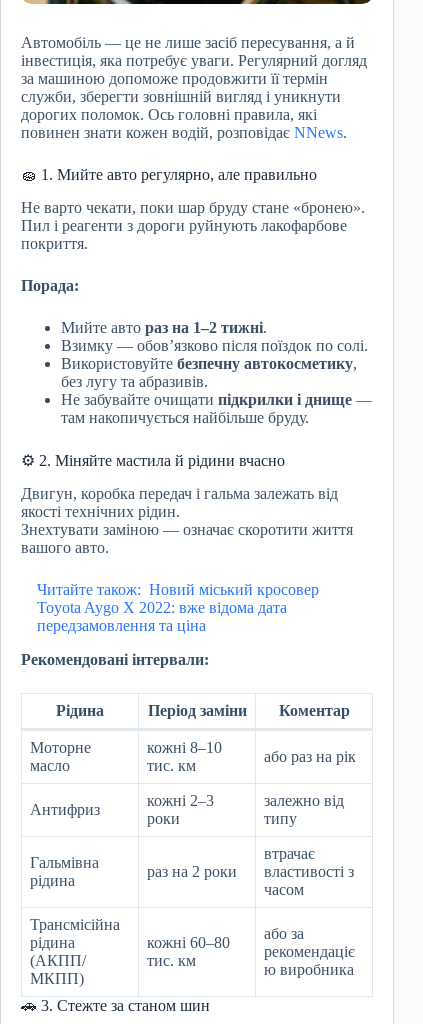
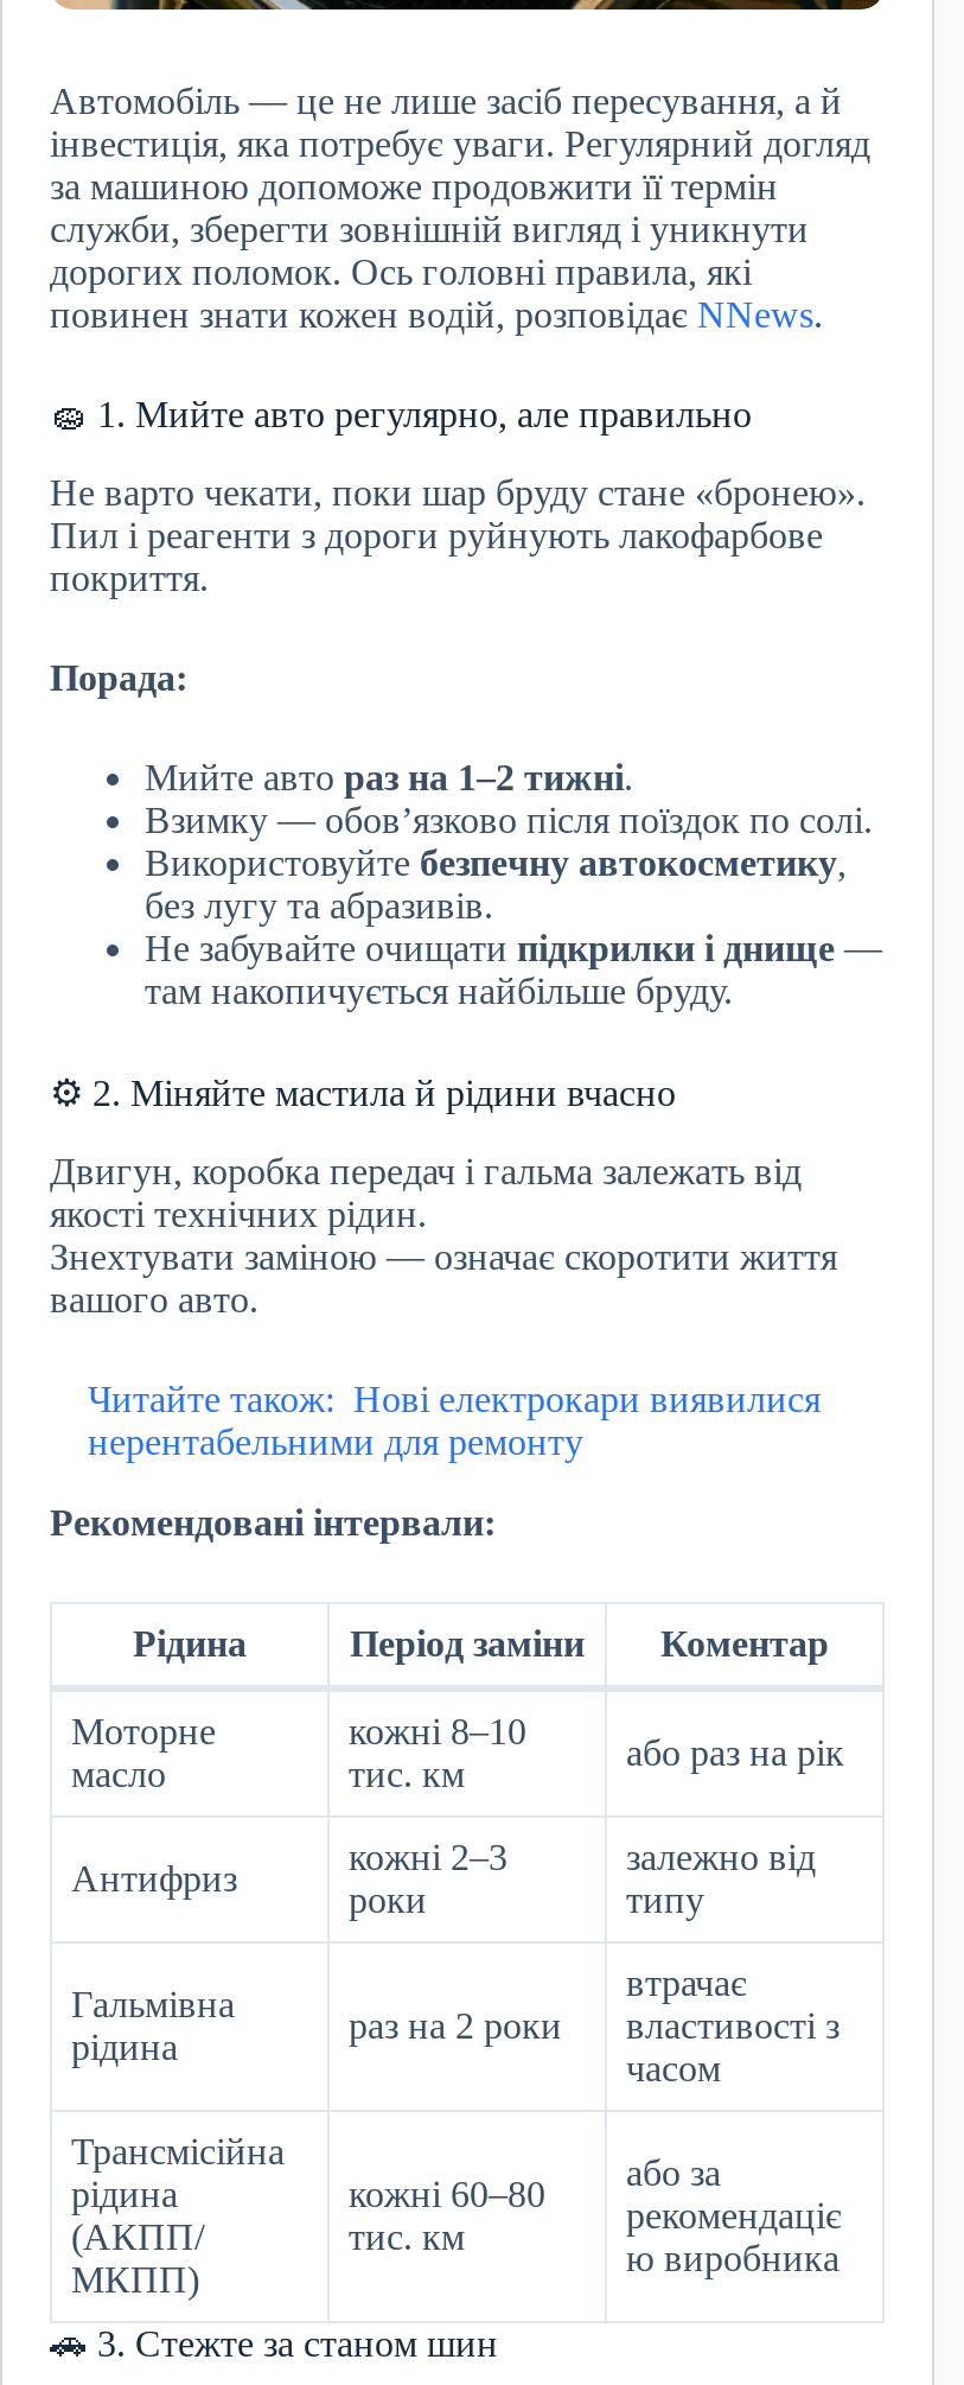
- Читайте також: Новий міський кросовер
- Toyota Aygo X 2022: вже відома дата
- передзамовлення та ціна
+ Читайте також: Нові електрокари виявилися
+ нерентабельними для ремонту
